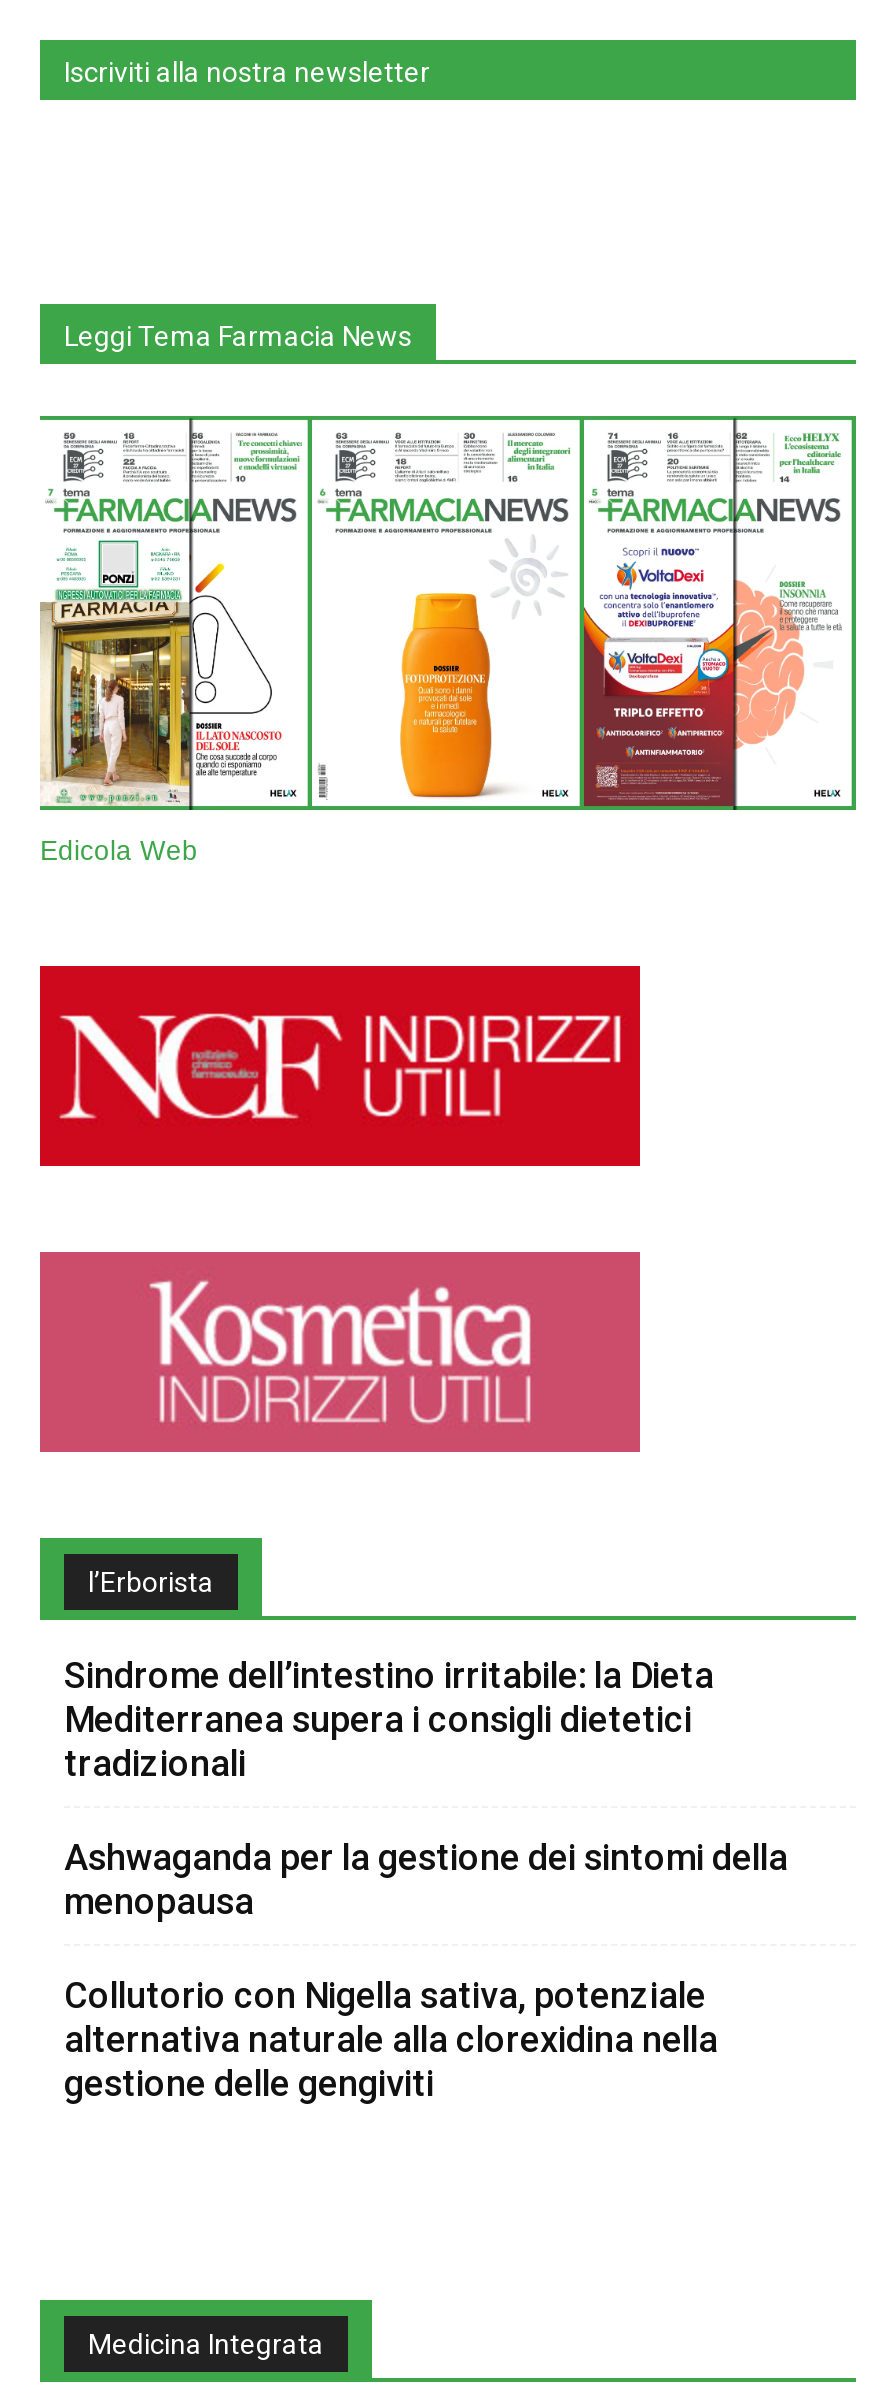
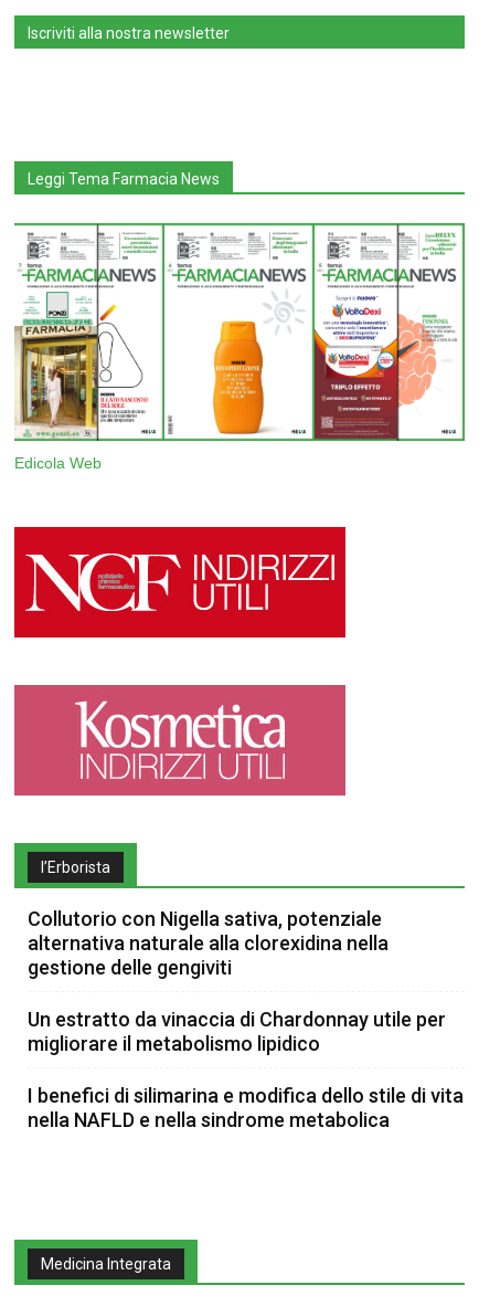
- Sindrome dell’intestino irritabile: la Dieta
- Mediterranea supera i consigli dietetici
- tradizionali
- Ashwaganda per la gestione dei sintomi della
- menopausa

moved up: Collutorio con Nigella sativa, potenziale | alternativa naturale alla clorexidina nella | gestione delle gengiviti

+ Un estratto da vinaccia di Chardonnay utile per
+ migliorare il metabolismo lipidico
+ I benefici di silimarina e modifica dello stile di vita
+ nella NAFLD e nella sindrome metabolica
